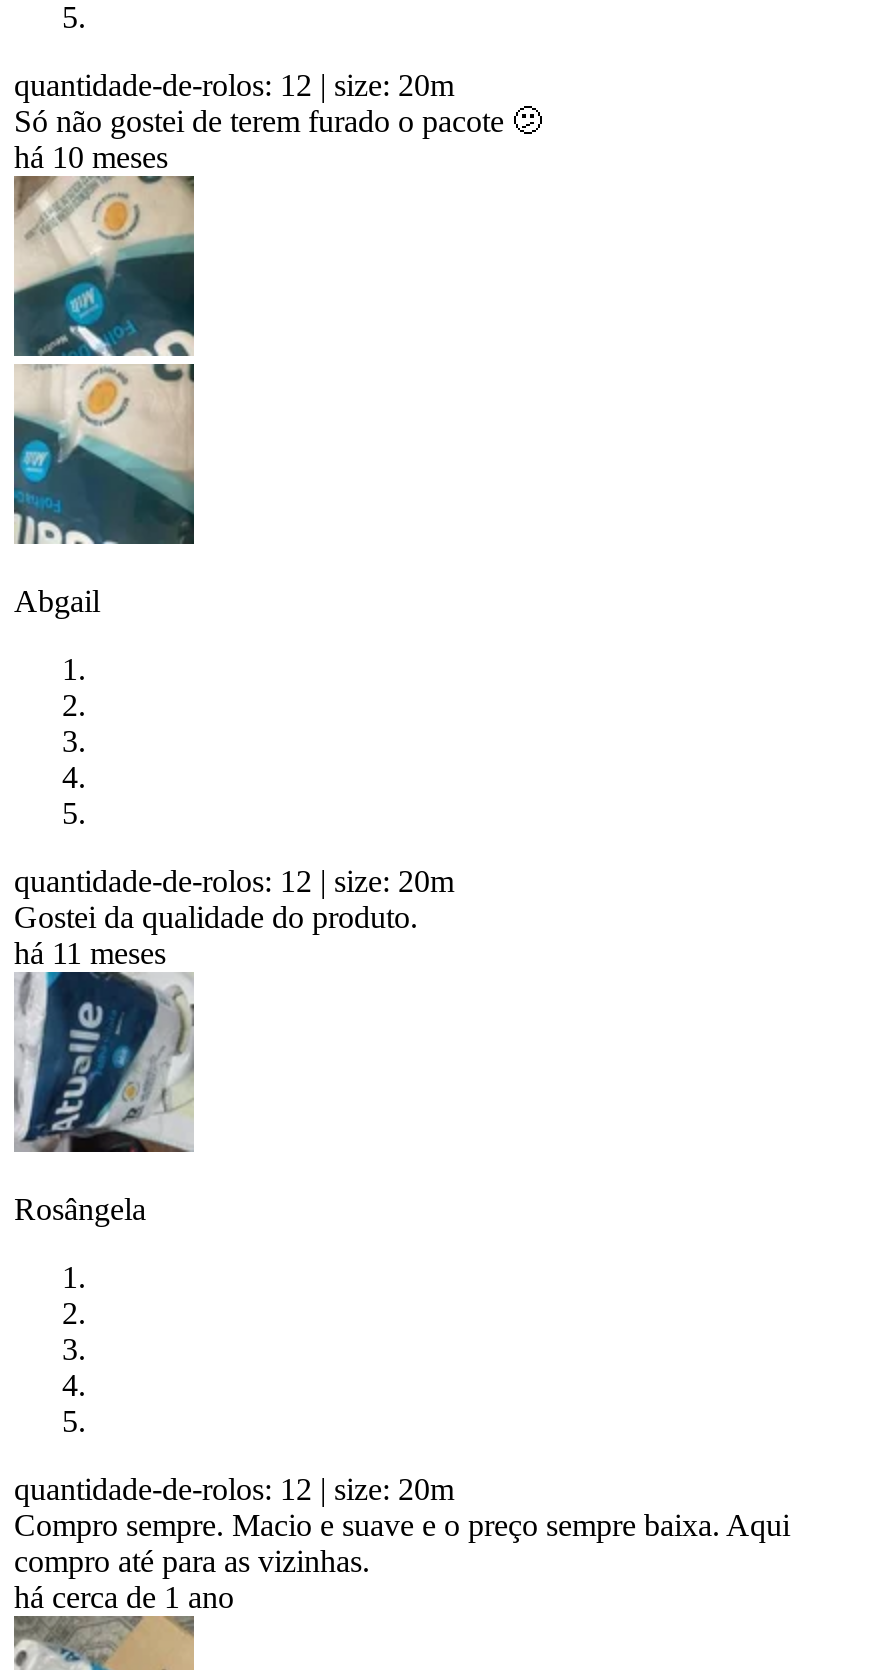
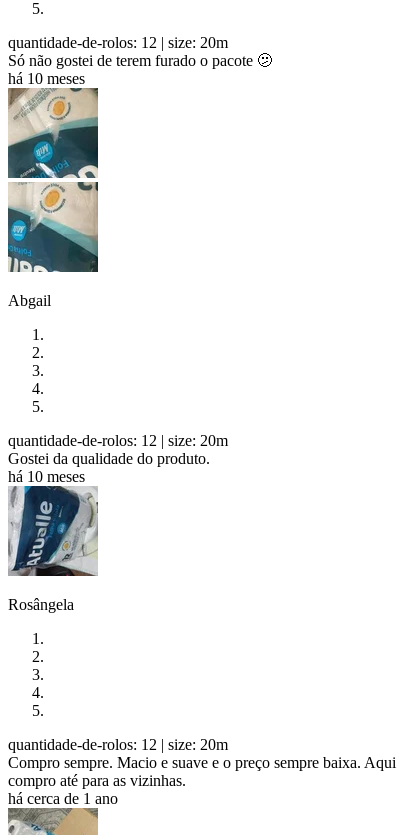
- há 11 meses
+ há 10 meses
